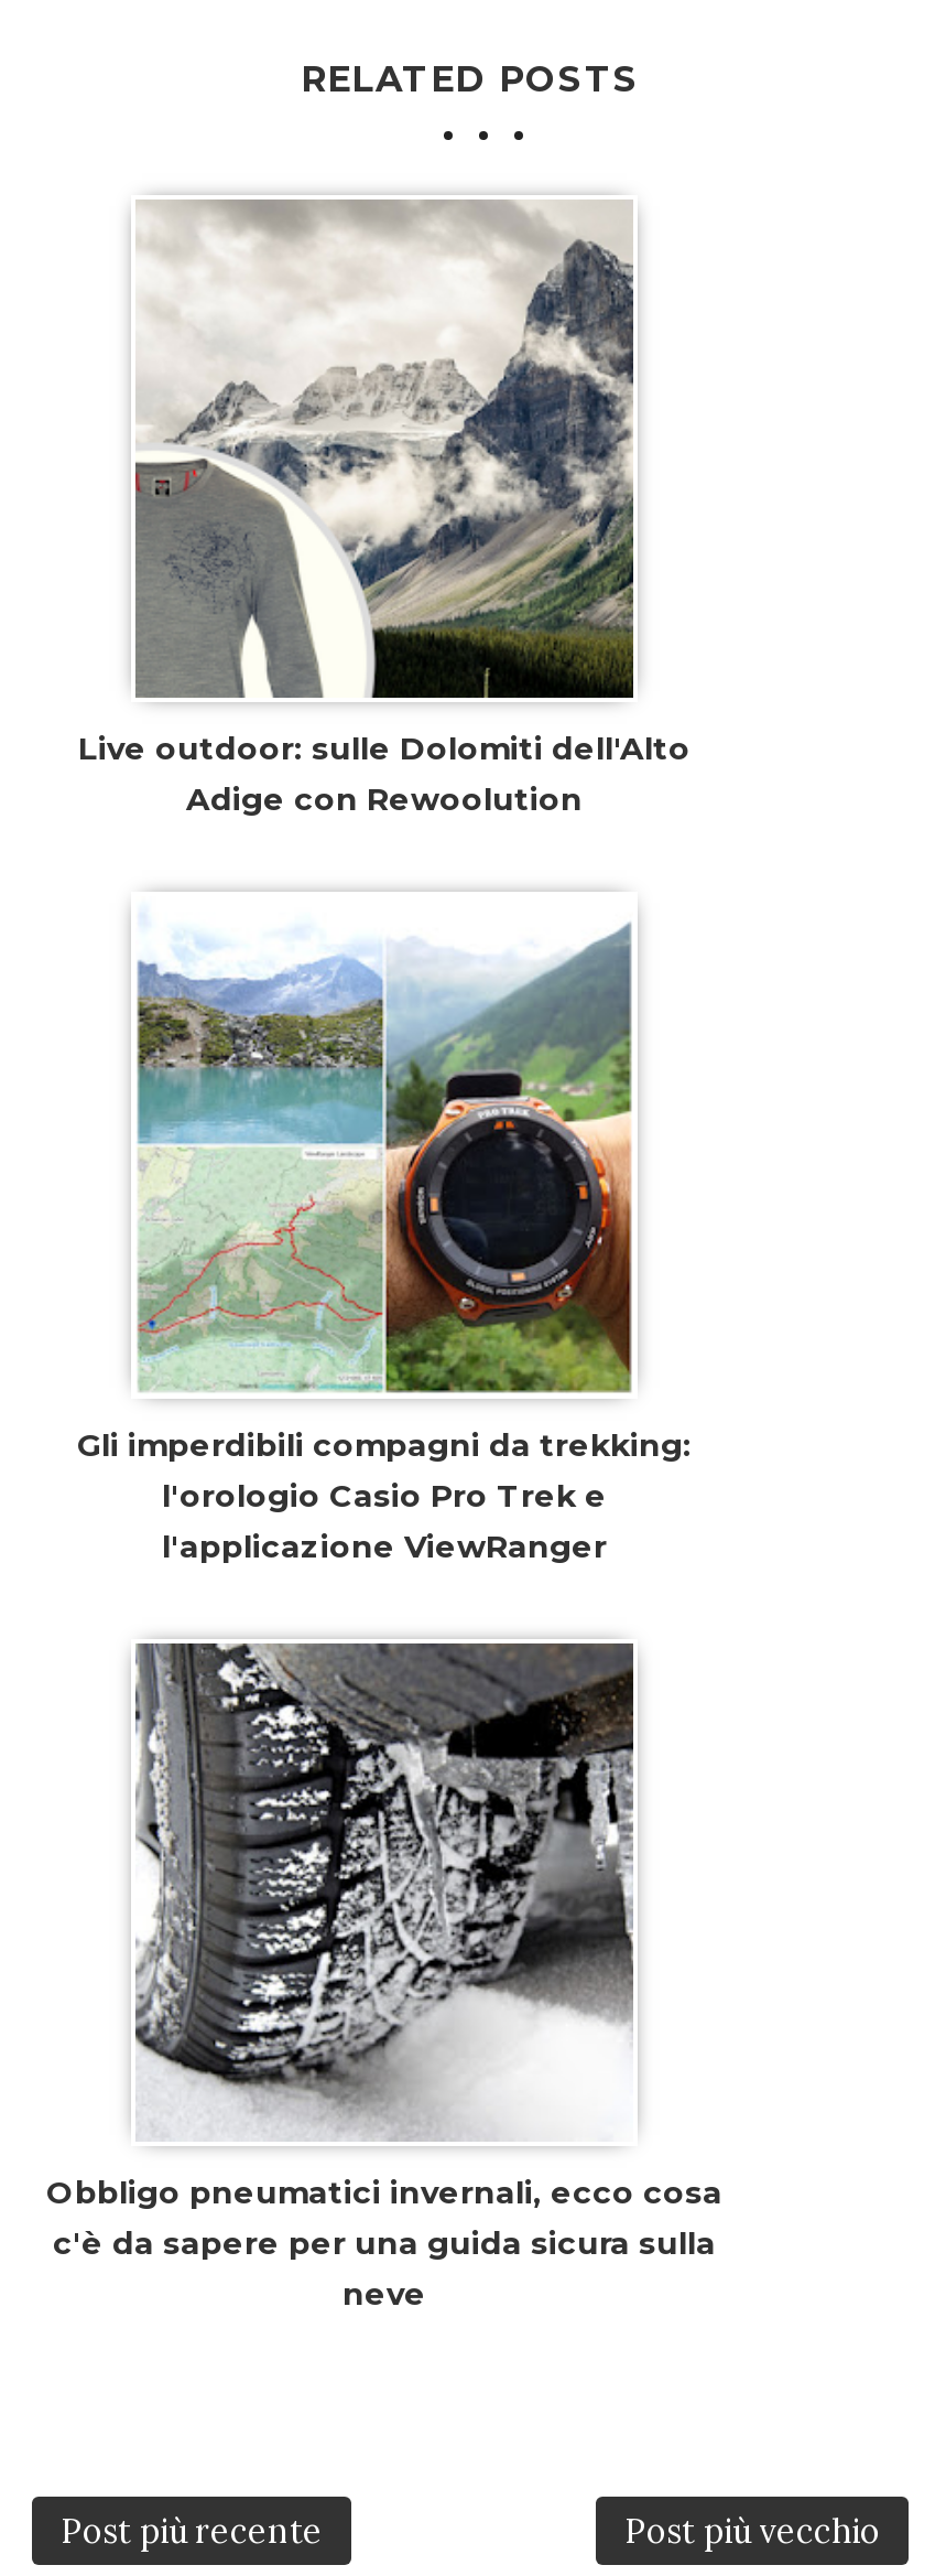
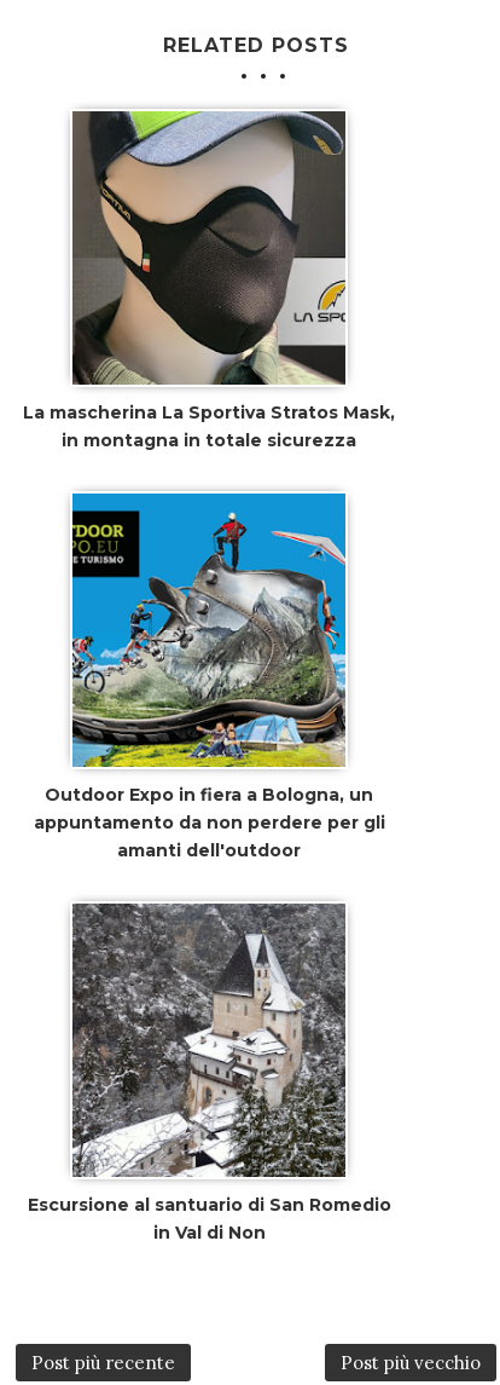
- [image]
- Live outdoor: sulle Dolomiti dell'Alto
- Adige con Rewoolution
+ [image]
+ La mascherina La Sportiva Stratos Mask,
+ in montagna in totale sicurezza

- [image]
- Gli imperdibili compagni da trekking:
- l'orologio Casio Pro Trek e
- l'applicazione ViewRanger
+ [image]
+ Outdoor Expo in fiera a Bologna, un
+ appuntamento da non perdere per gli
+ amanti dell'outdoor

- [image]
- Obbligo pneumatici invernali, ecco cosa
- c'è da sapere per una guida sicura sulla
- neve
+ [image]
+ Escursione al santuario di San Romedio
+ in Val di Non
